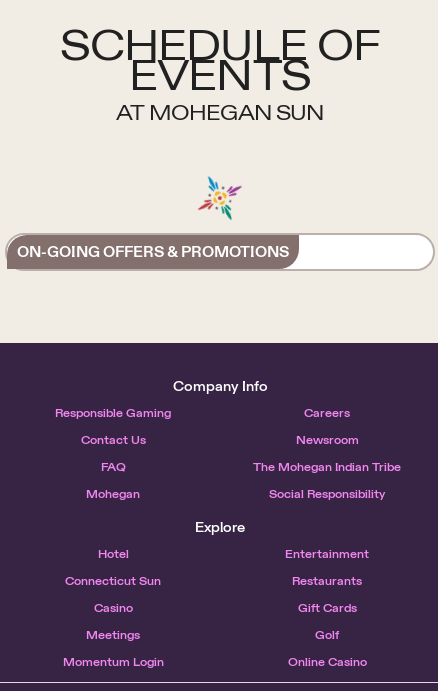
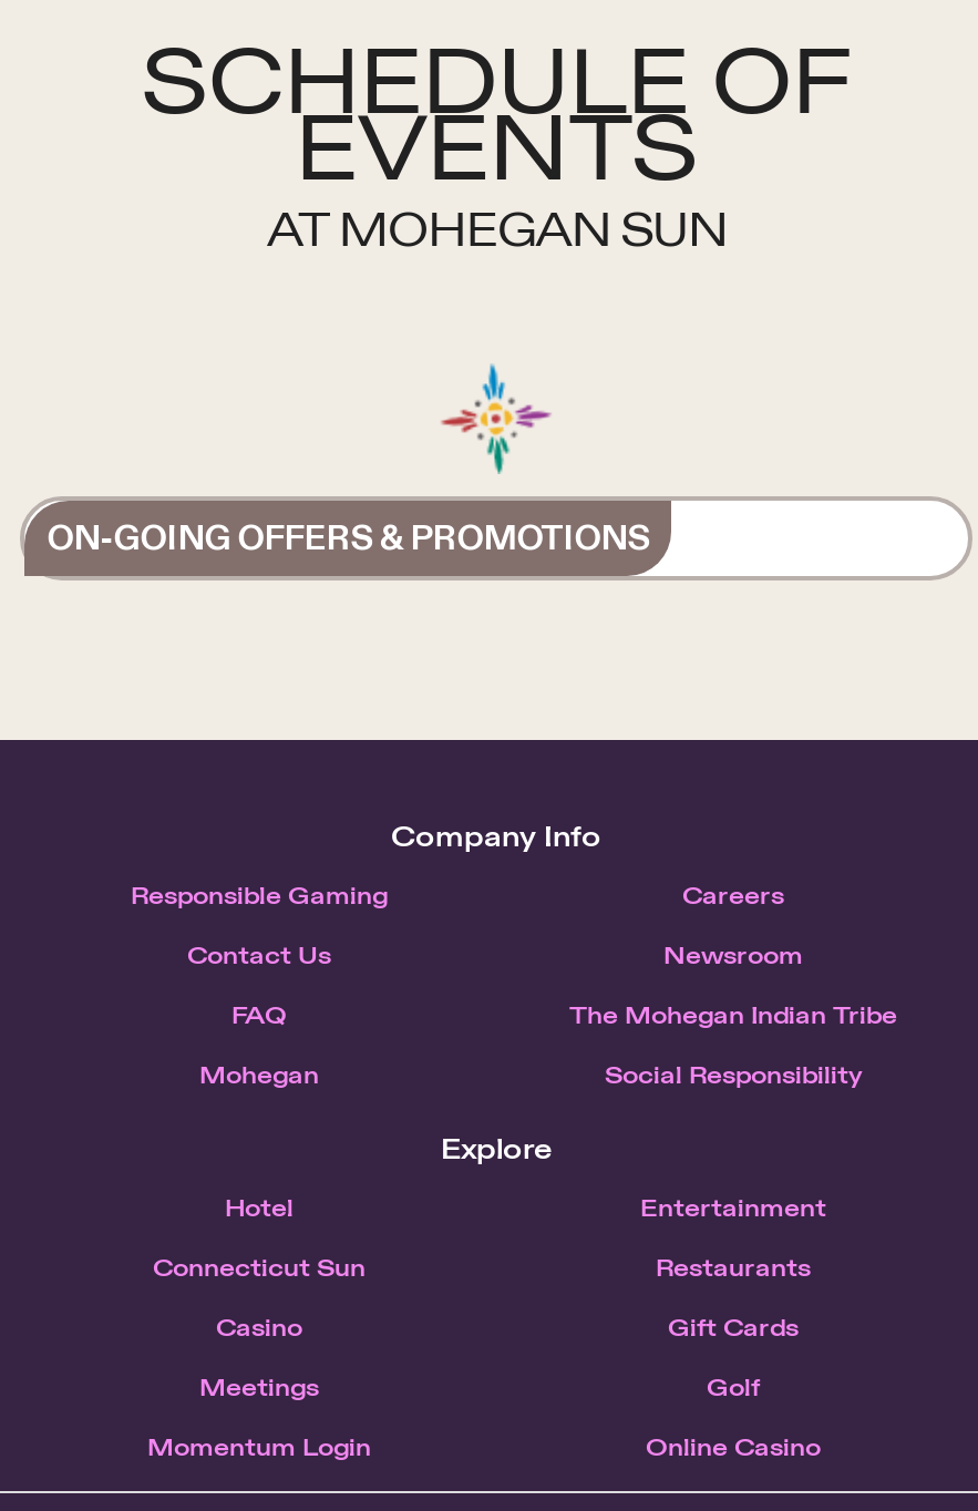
- [image]
+ [image]
